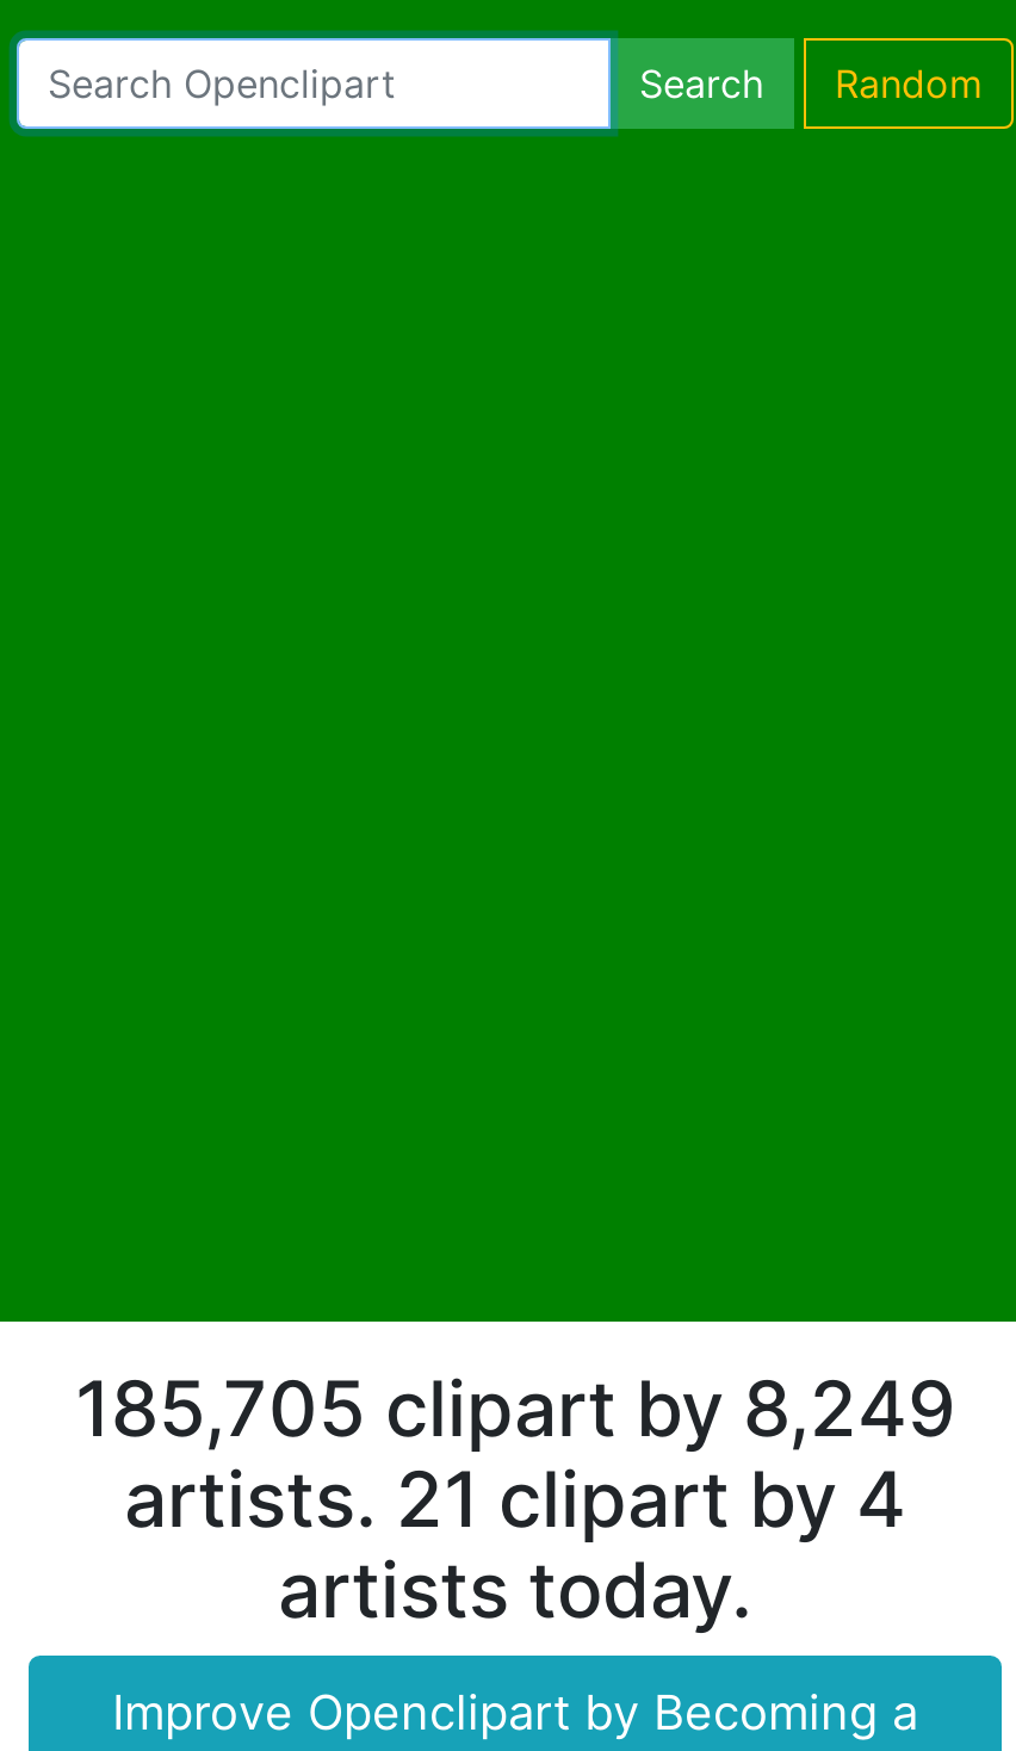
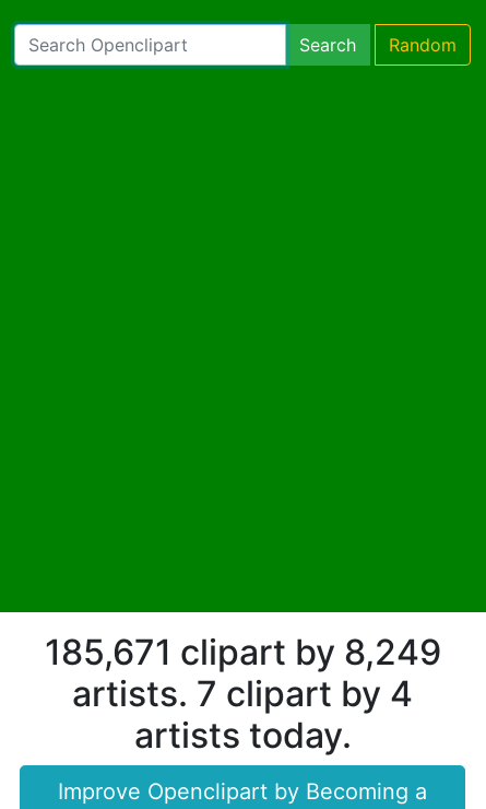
- 185,705 clipart by 8,249
+ 185,671 clipart by 8,249

- artists. 21 clipart by 4
+ artists. 7 clipart by 4
